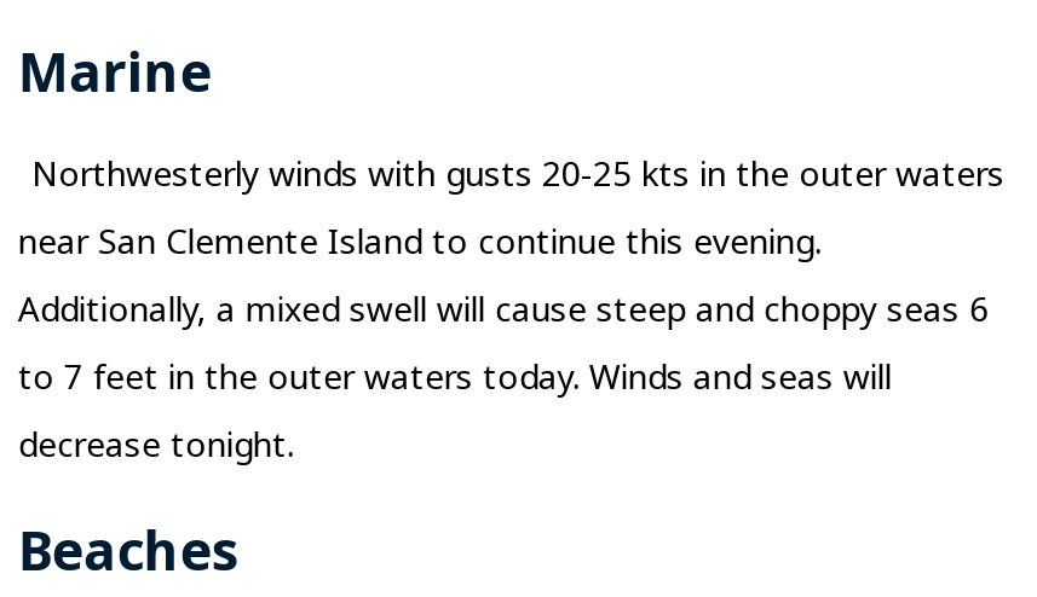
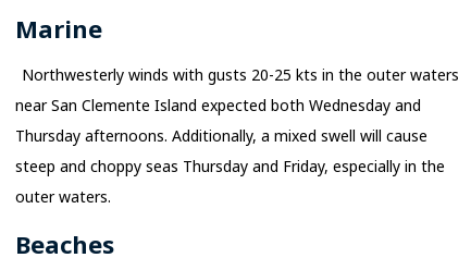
- near San Clemente Island to continue this evening.
+ near San Clemente Island expected both Wednesday and

- Additionally, a mixed swell will cause steep and choppy seas 6
+ Thursday afternoons. Additionally, a mixed swell will cause

- to 7 feet in the outer waters today. Winds and seas will
+ steep and choppy seas Thursday and Friday, especially in the

- decrease tonight.
+ outer waters.
